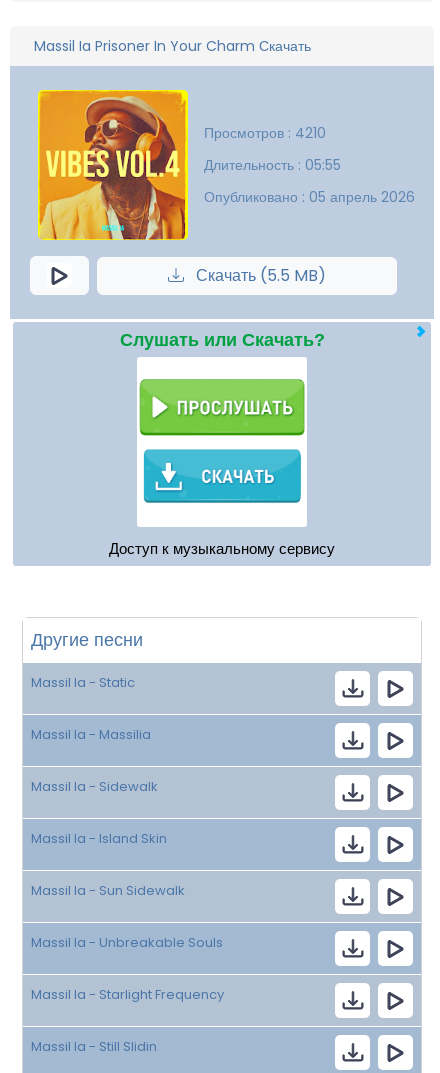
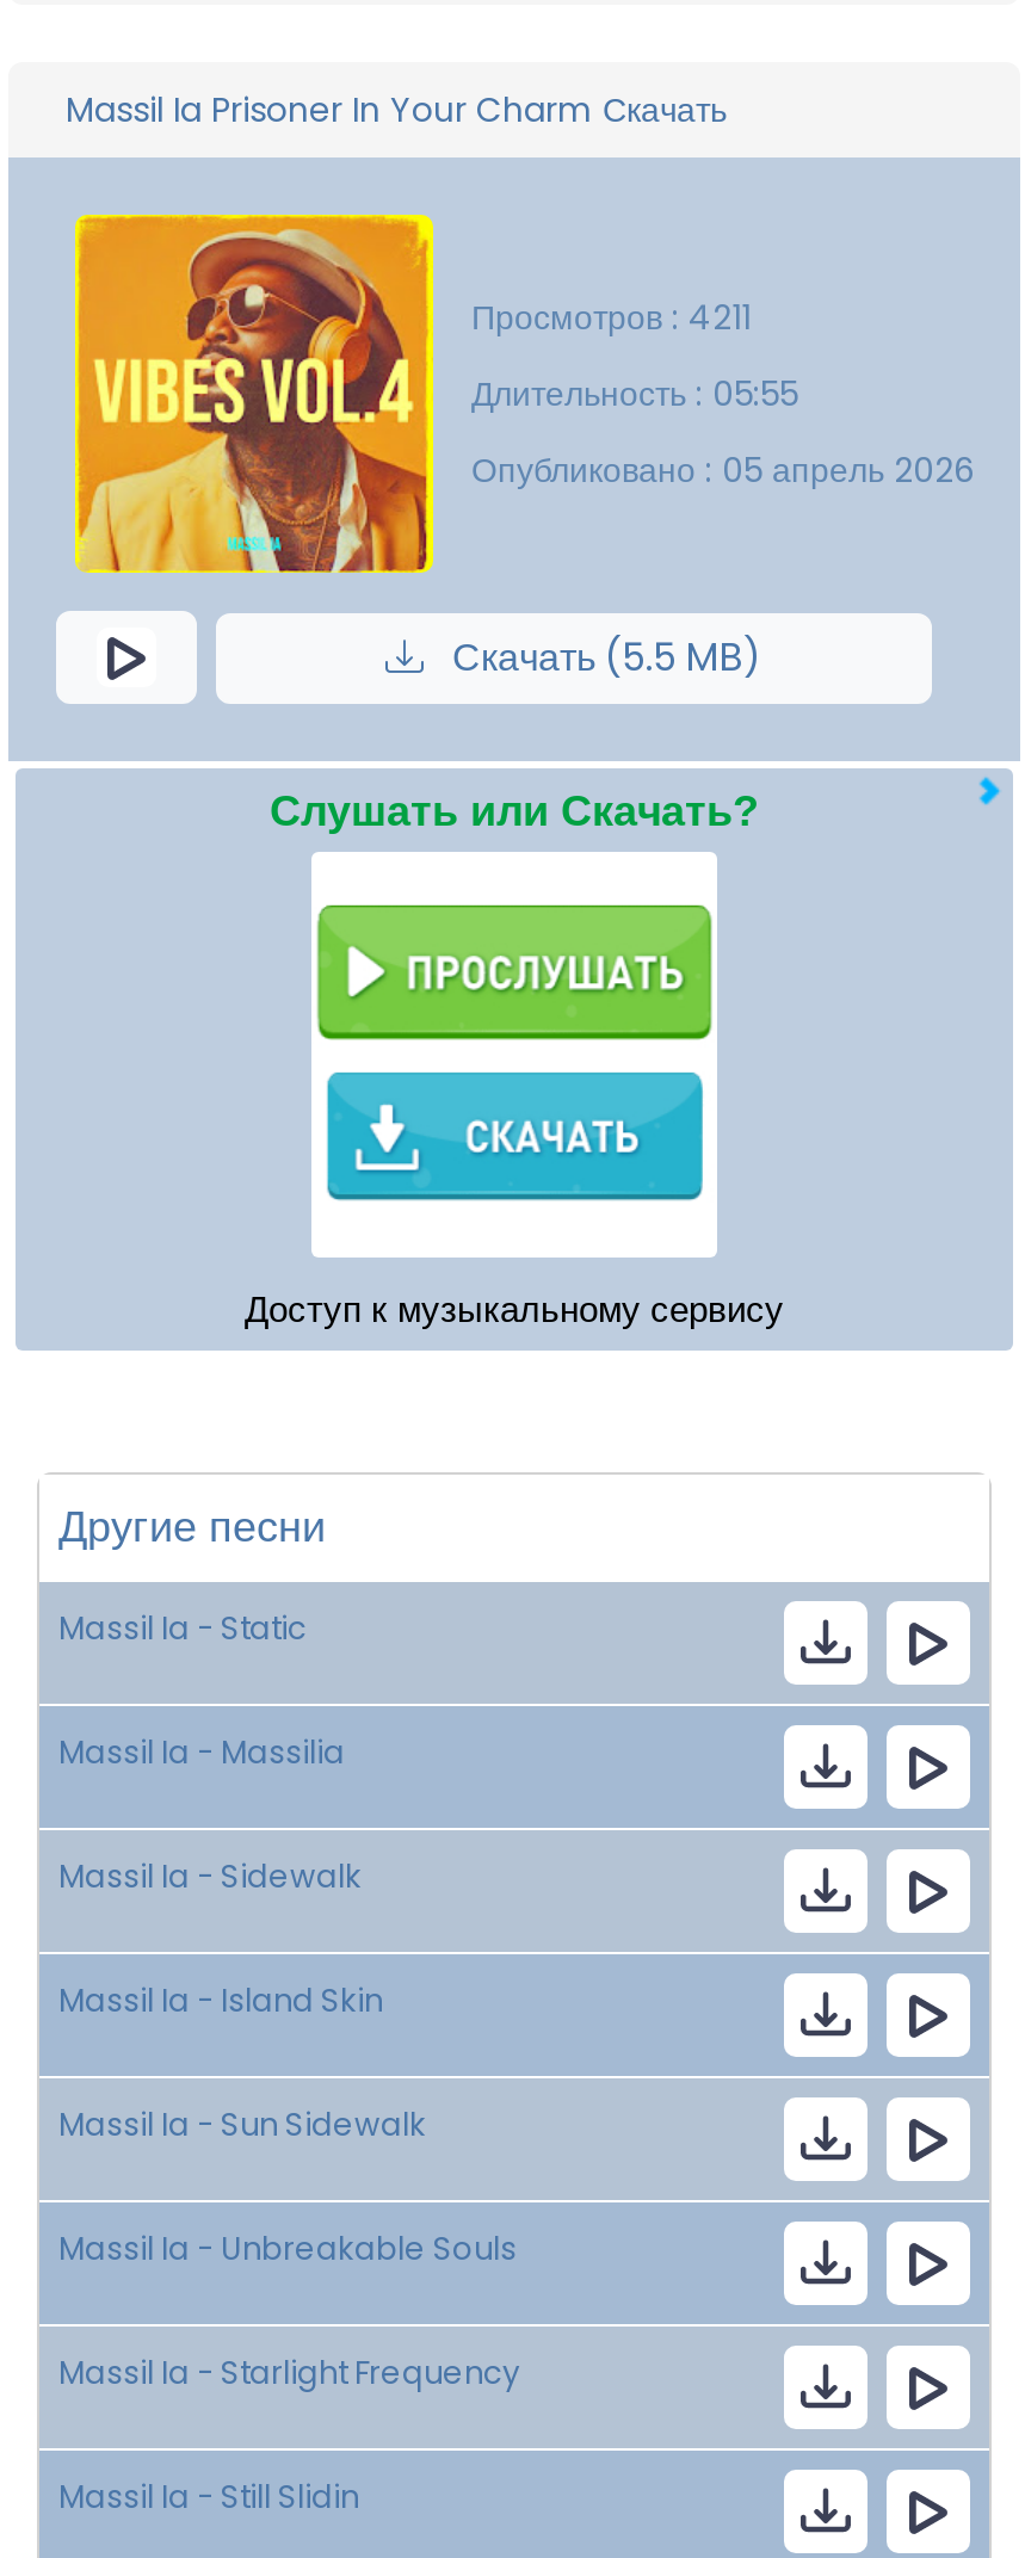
- Просмотров : 4210
+ Просмотров : 4211
